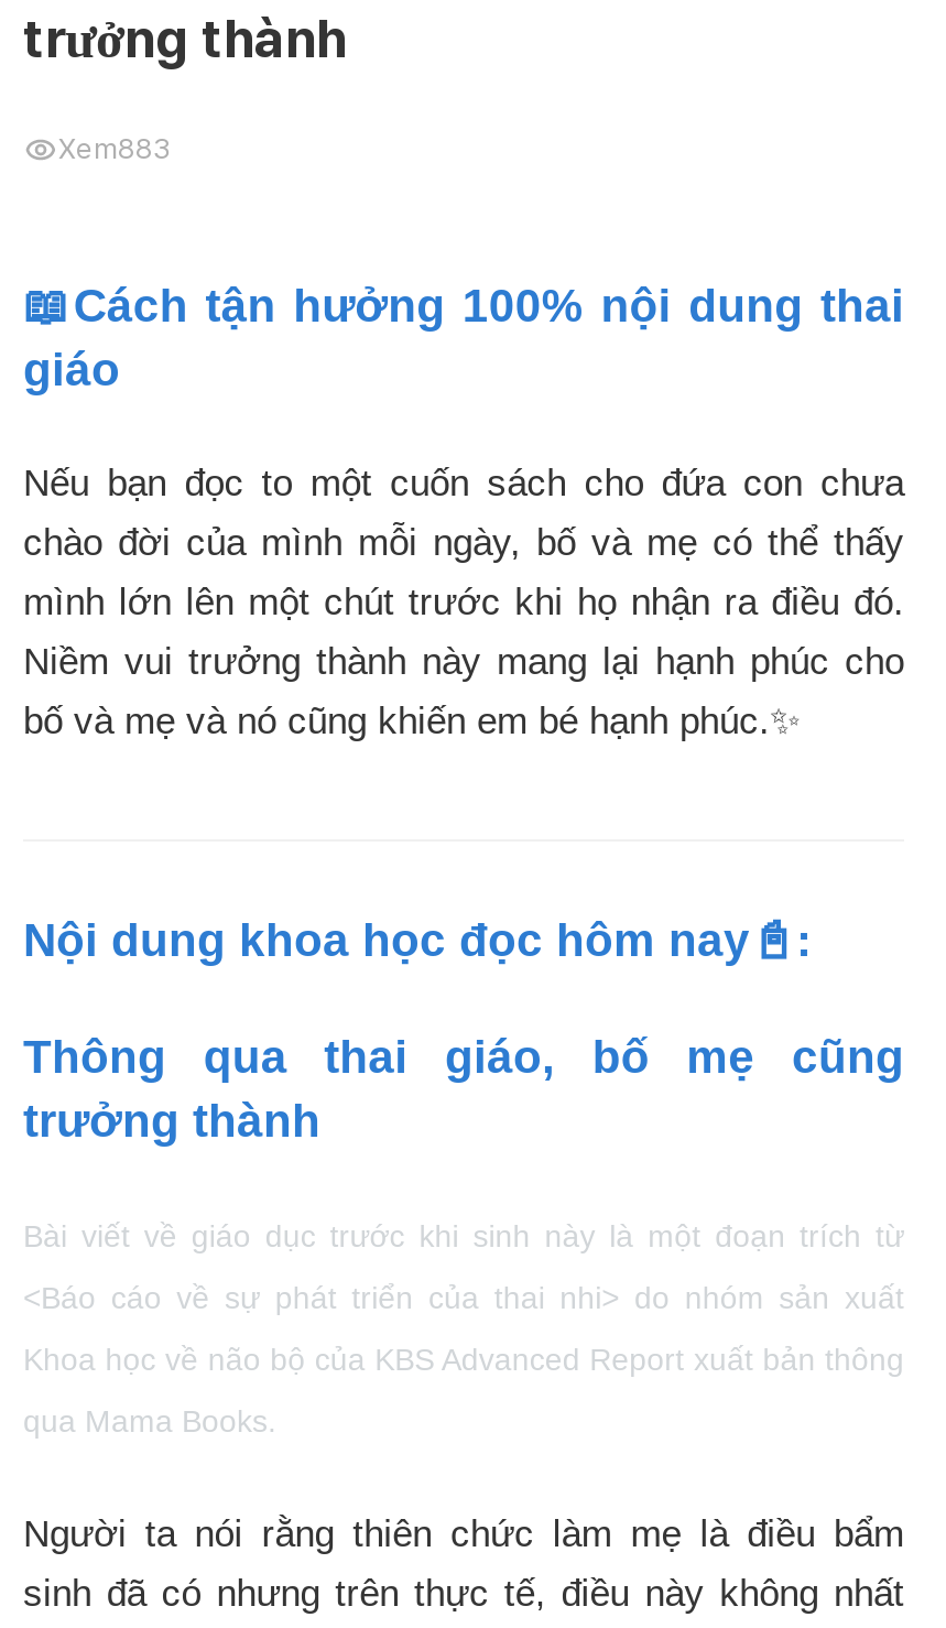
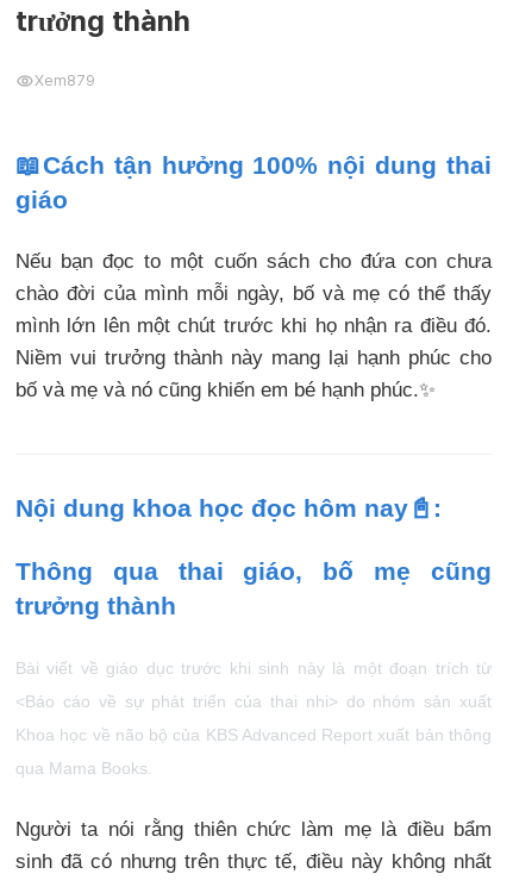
- Xem883
+ Xem879
